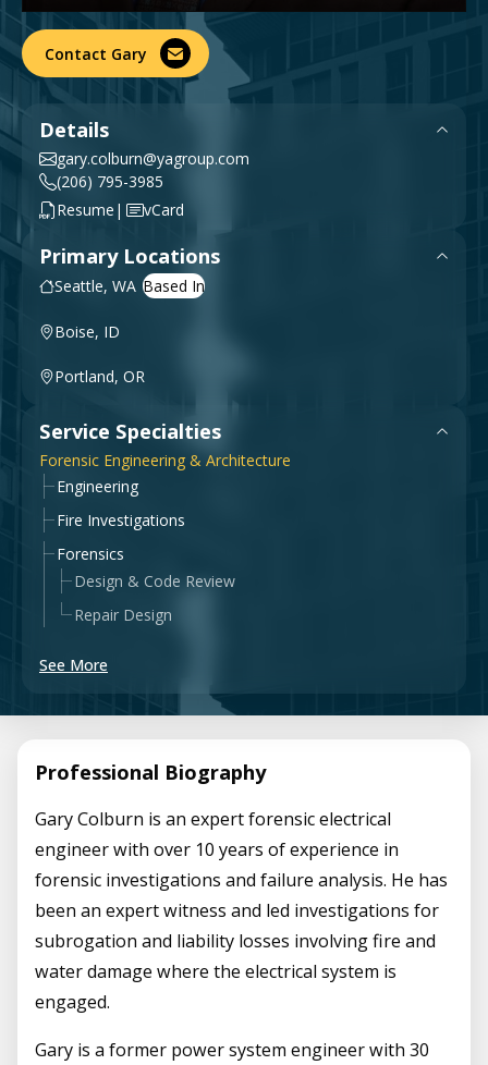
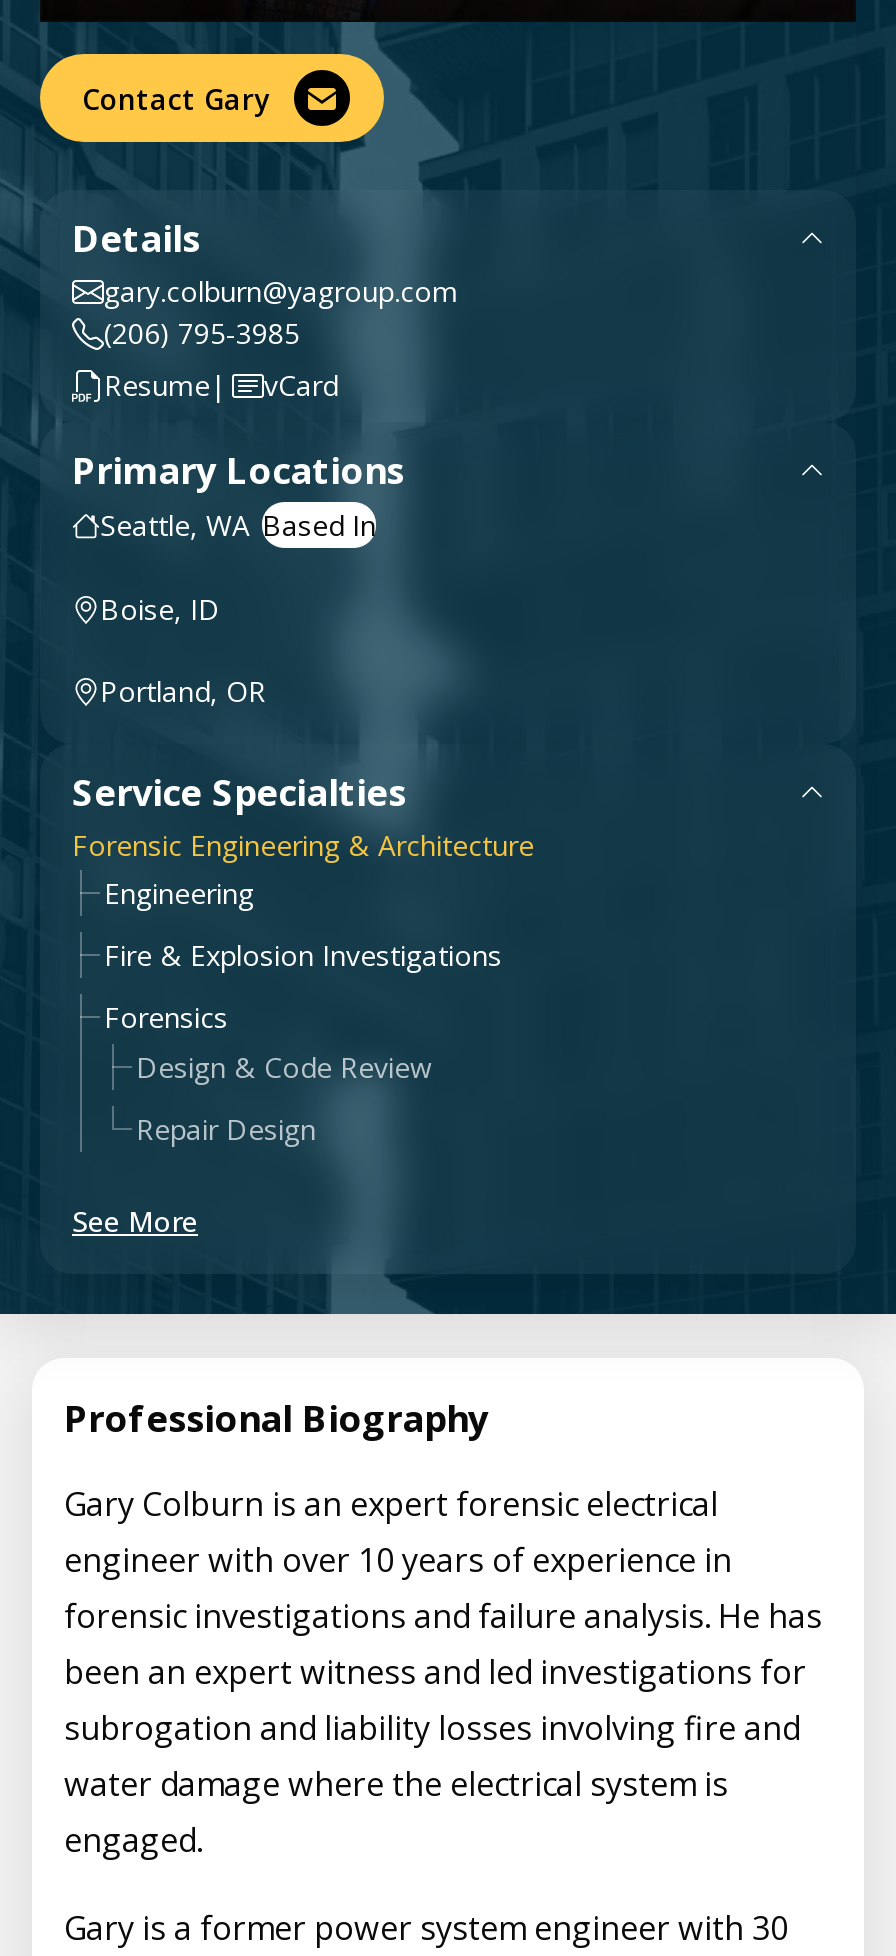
- Fire Investigations
+ Fire & Explosion Investigations
